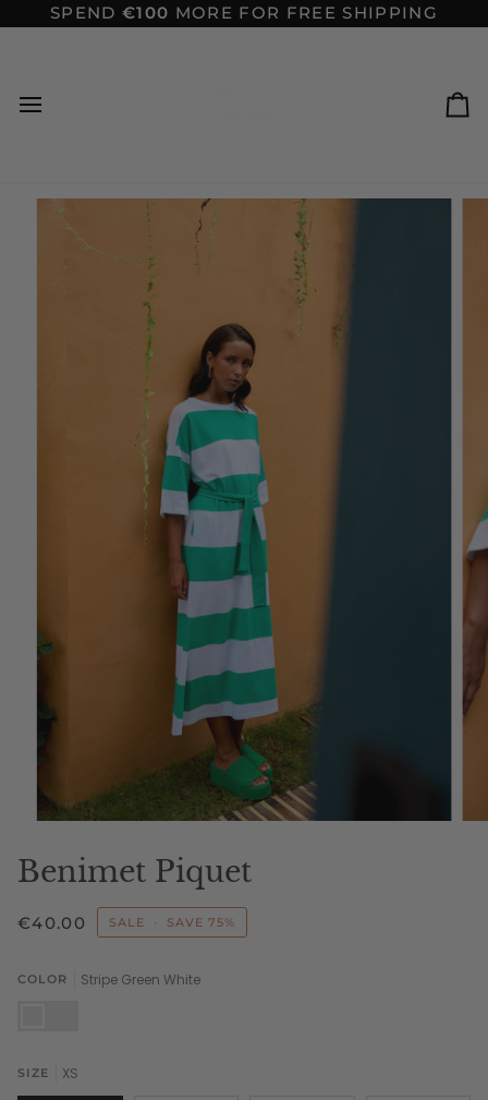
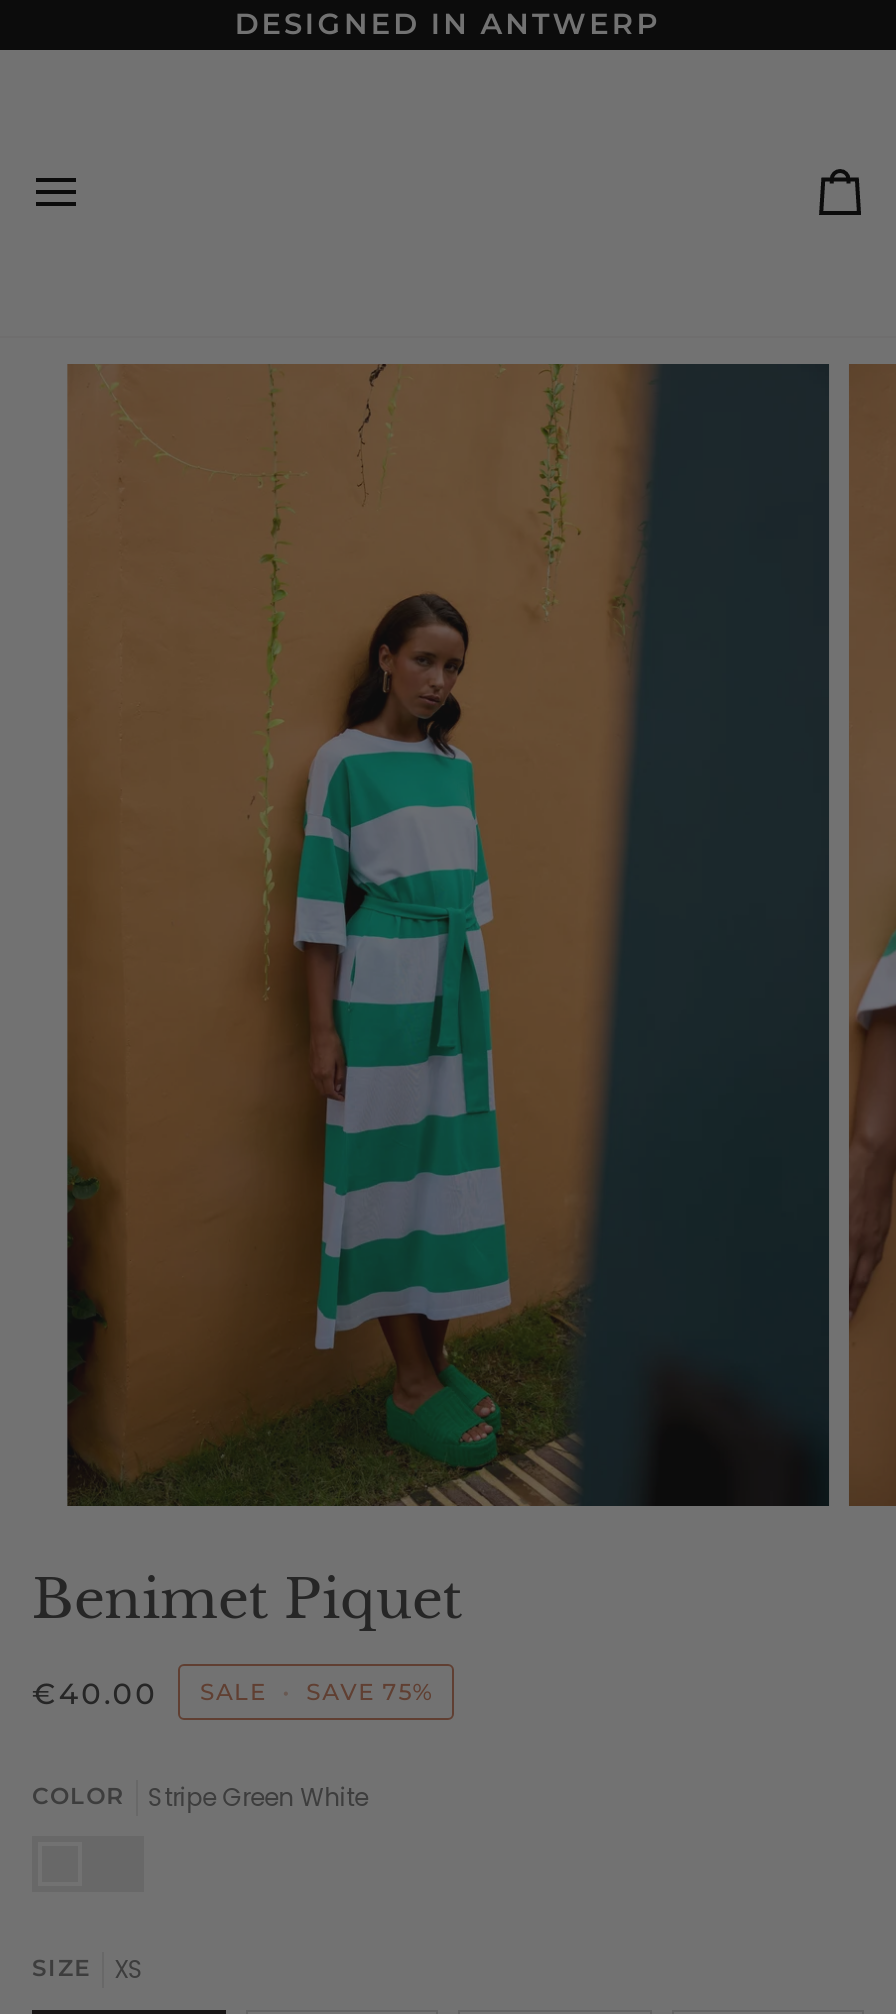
- SPEND €100 MORE FOR FREE SHIPPING
+ DESIGNED IN ANTWERP
